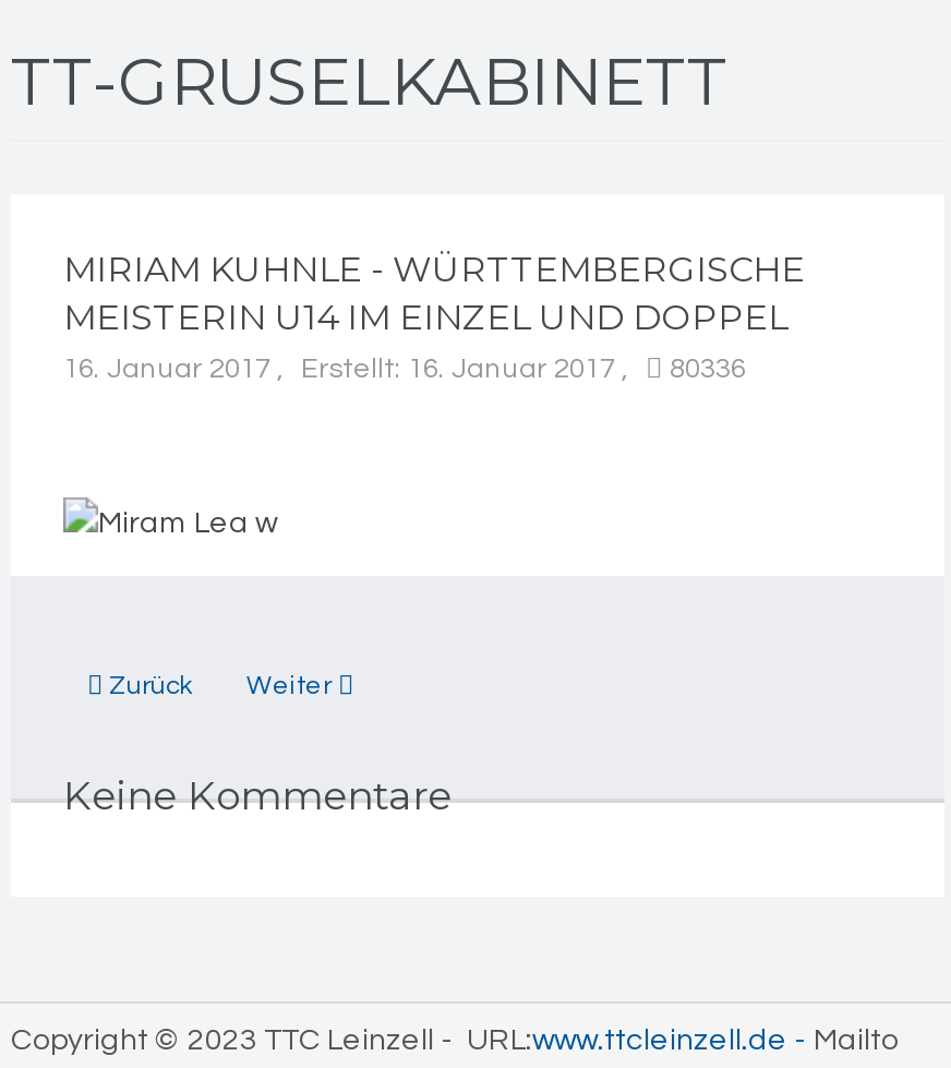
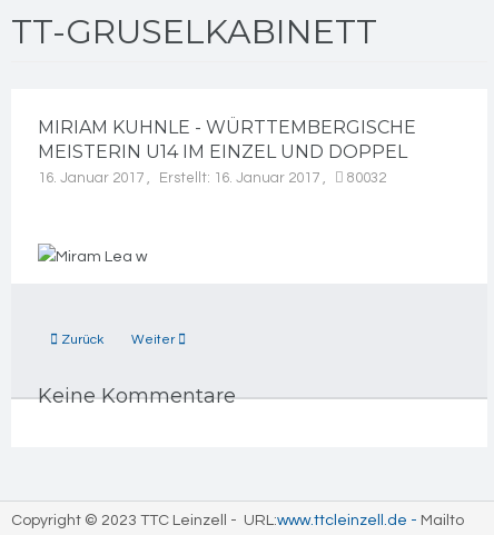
- 16. Januar 2017 Erstellt: 16. Januar 2017 80336
+ 16. Januar 2017 Erstellt: 16. Januar 2017 80032
